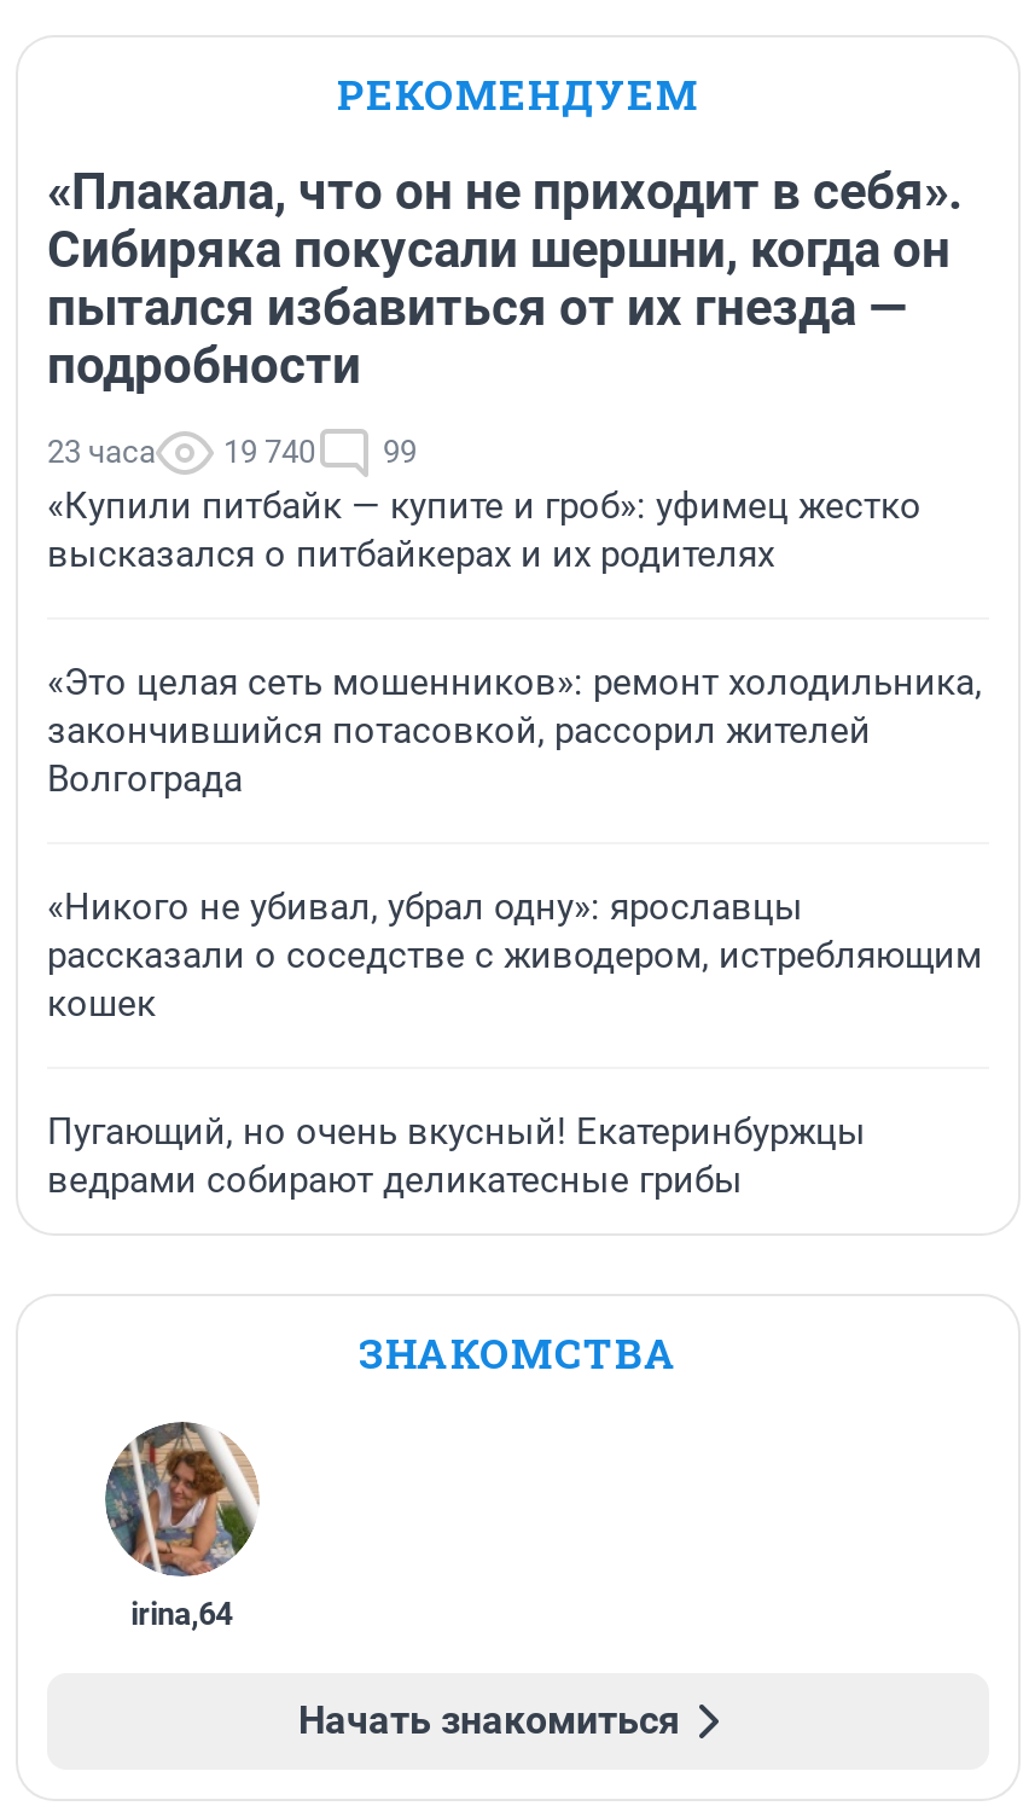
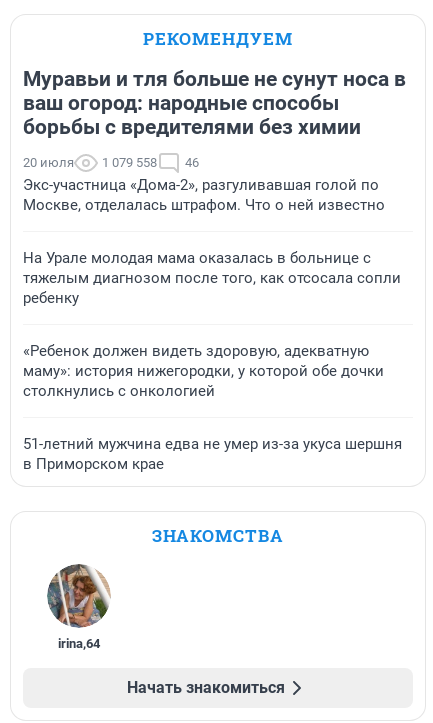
- «Плакала, что он не приходит в себя».
- Сибиряка покусали шершни, когда он
- пытался избавиться от их гнезда —
- подробности
+ Муравьи и тля больше не сунут носа в
+ ваш огород: народные способы
+ борьбы с вредителями без химии

- 23 часа
- 19 740
- 99
- «Купили питбайк — купите и гроб»: уфимец жестко
- высказался о питбайкерах и их родителях
+ 20 июля
+ 1 079 558
+ 46
+ Экс-участница «Дома-2», разгуливавшая голой по
+ Москве, отделалась штрафом. Что о ней известно

- «Это целая сеть мошенников»: ремонт холодильника,
- закончившийся потасовкой, рассорил жителей
- Волгограда
+ На Урале молодая мама оказалась в больнице с
+ тяжелым диагнозом после того, как отсосала сопли
+ ребенку

- «Никого не убивал, убрал одну»: ярославцы
- рассказали о соседстве с живодером, истребляющим
- кошек
+ «Ребенок должен видеть здоровую, адекватную
+ маму»: история нижегородки, у которой обе дочки
+ столкнулись с онкологией

- Пугающий, но очень вкусный! Екатеринбуржцы
- ведрами собирают деликатесные грибы
+ 51-летний мужчина едва не умер из-за укуса шершня
+ в Приморском крае
